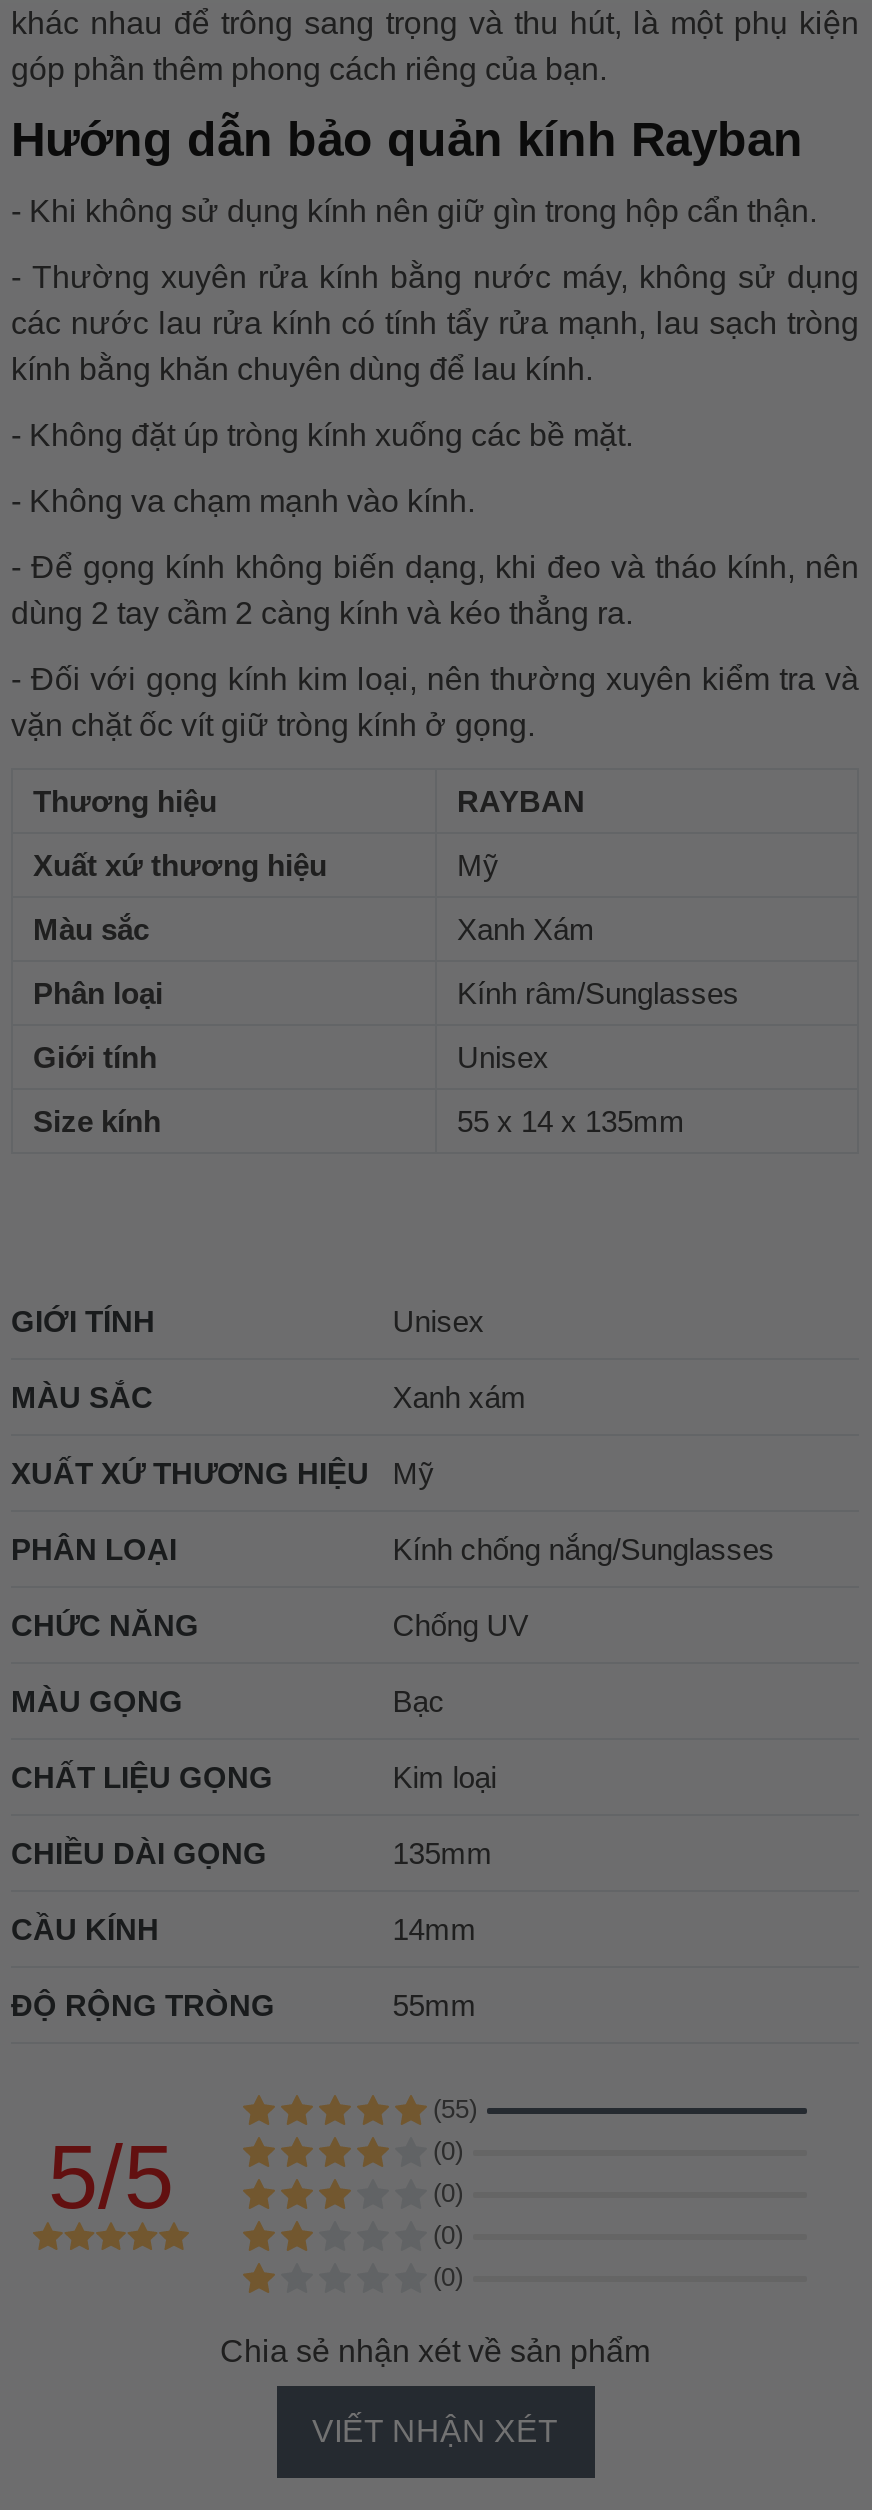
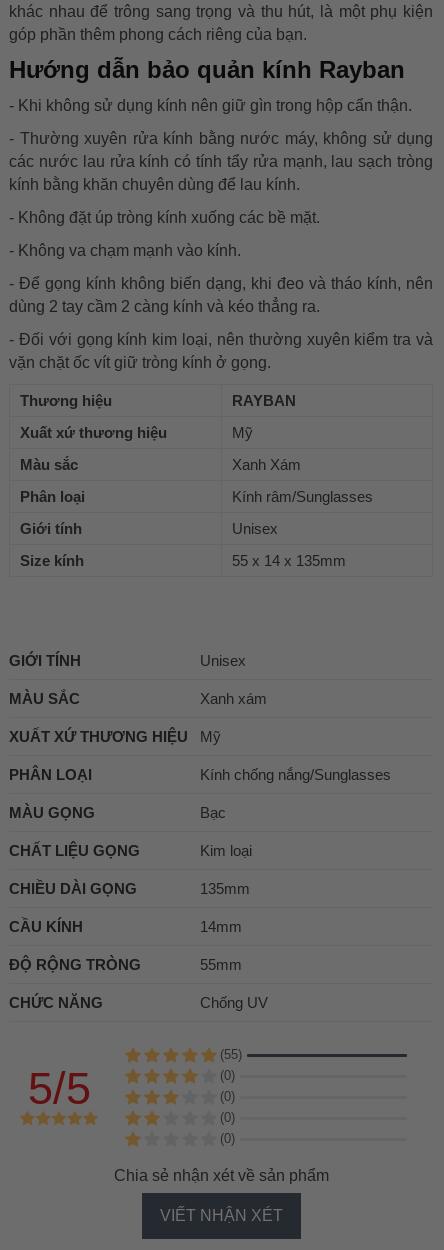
moved down: CHỨC NĂNG | Chống UV

moved up: MÀU GỌNG | Bạc | CHẤT LIỆU GỌNG | ... | ĐỘ RỘNG TRÒNG | 55mm
